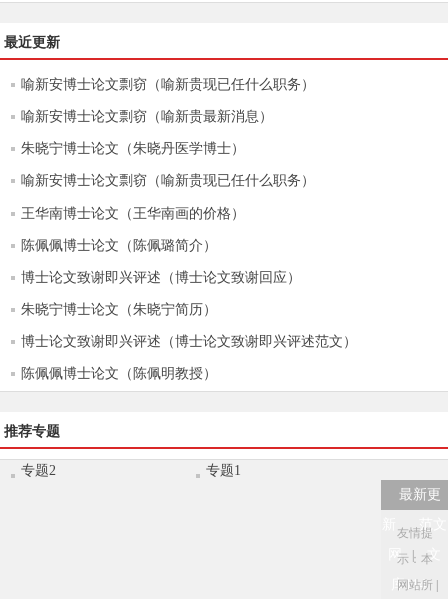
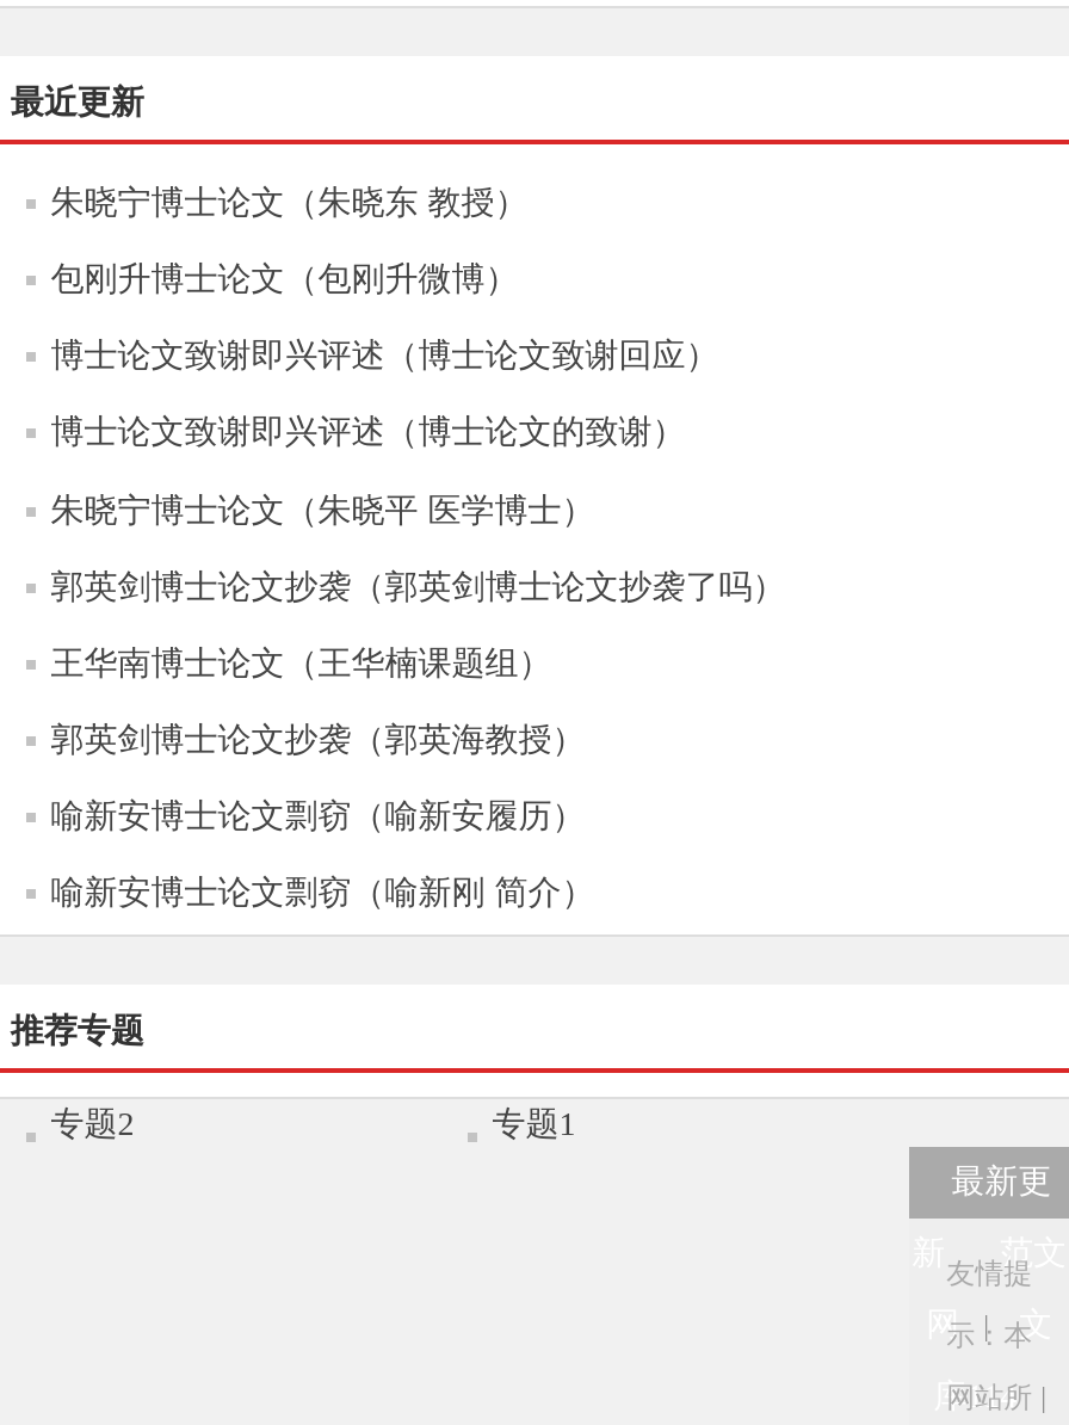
- 喻新安博士论文剽窃（喻新贵现已任什么职务）
- 喻新安博士论文剽窃（喻新贵最新消息）
- 朱晓宁博士论文（朱晓丹医学博士）
- 喻新安博士论文剽窃（喻新贵现已任什么职务）
- 王华南博士论文（王华南画的价格）
- 陈佩佩博士论文（陈佩璐简介）
+ 朱晓宁博士论文（朱晓东 教授）
+ 包刚升博士论文（包刚升微博）

moved up: 博士论文致谢即兴评述（博士论文致谢回应）

- 朱晓宁博士论文（朱晓宁简历）
- 博士论文致谢即兴评述（博士论文致谢即兴评述范文）
- 陈佩佩博士论文（陈佩明教授）
+ 博士论文致谢即兴评述（博士论文的致谢）
+ 朱晓宁博士论文（朱晓平 医学博士）
+ 郭英剑博士论文抄袭（郭英剑博士论文抄袭了吗）
+ 王华南博士论文（王华楠课题组）
+ 郭英剑博士论文抄袭（郭英海教授）
+ 喻新安博士论文剽窃（喻新安履历）
+ 喻新安博士论文剽窃（喻新刚 简介）
